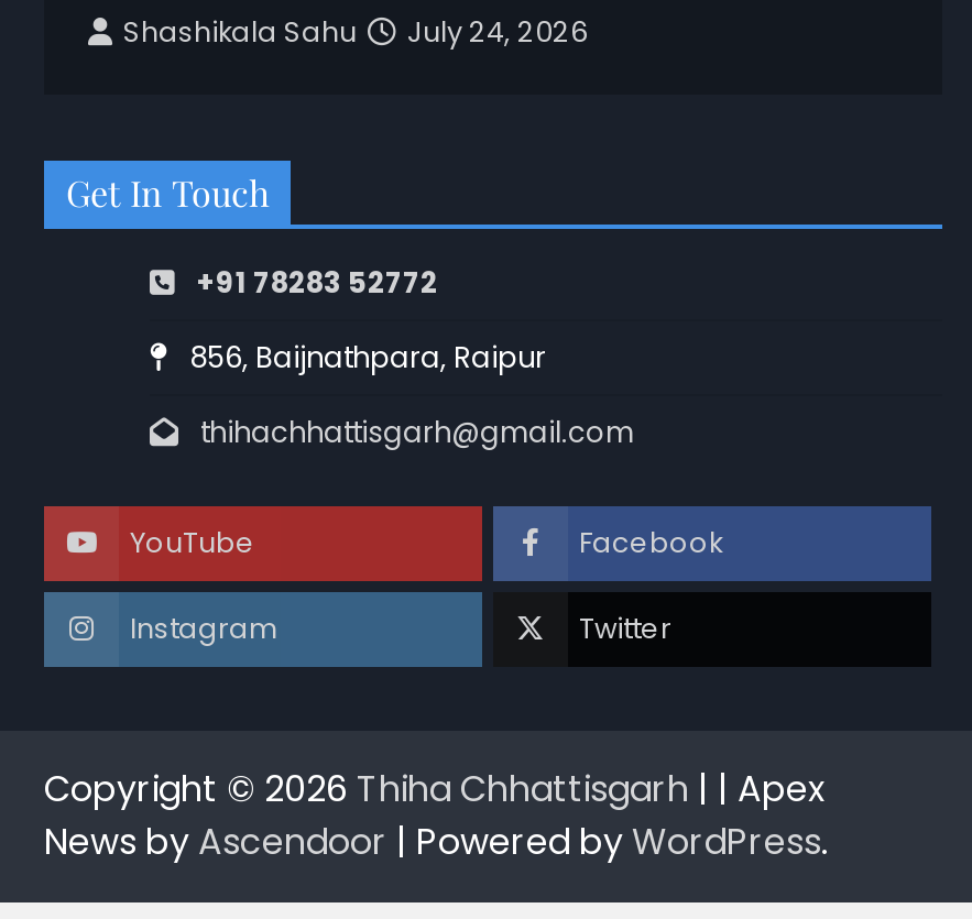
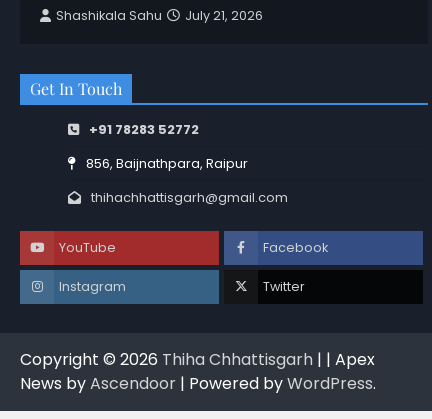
- Shashikala Sahu July 24, 2026
+ Shashikala Sahu July 21, 2026
